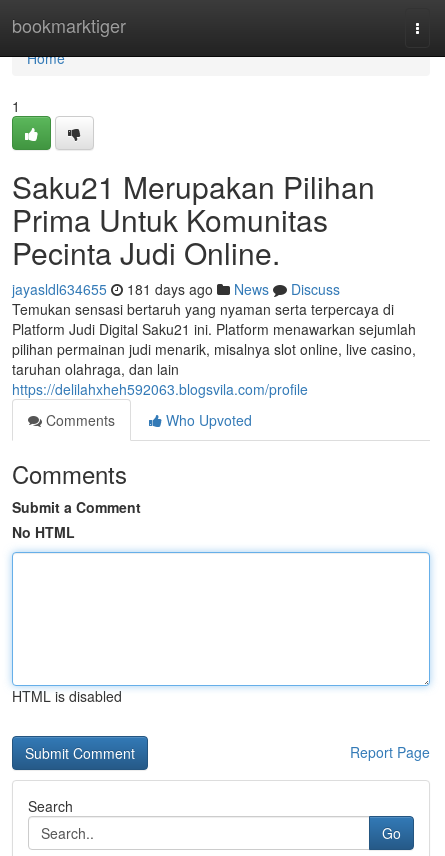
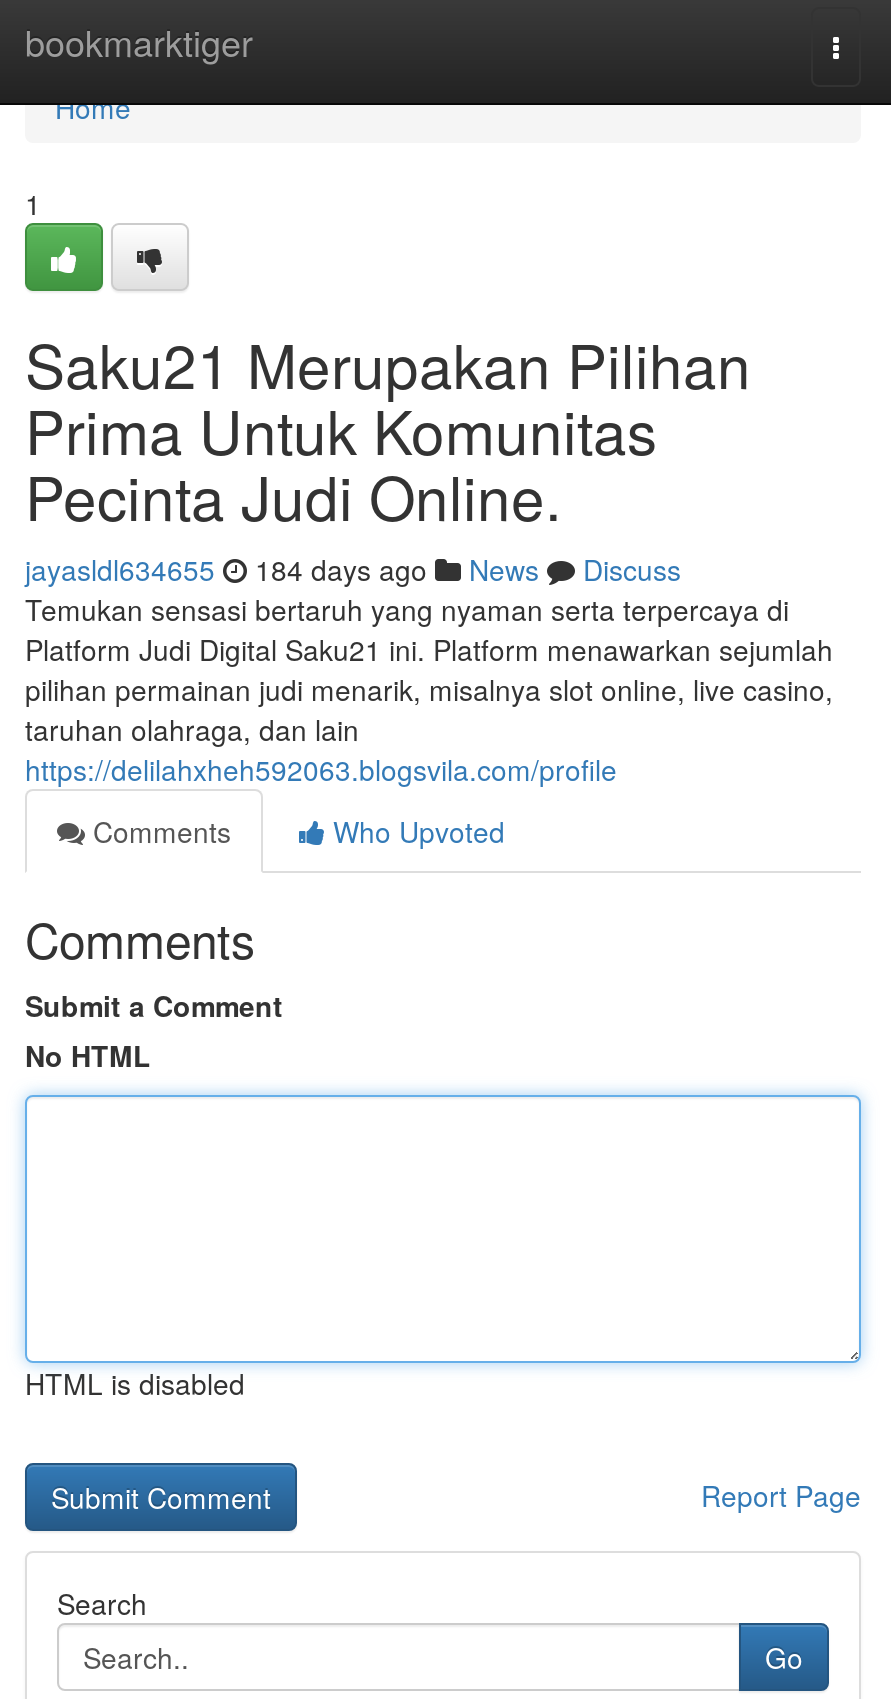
- jayasldl634655 181 days ago News Discuss
+ jayasldl634655 184 days ago News Discuss
